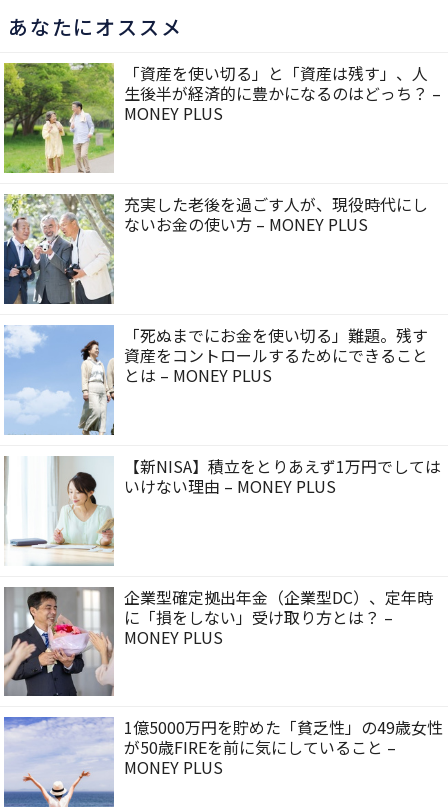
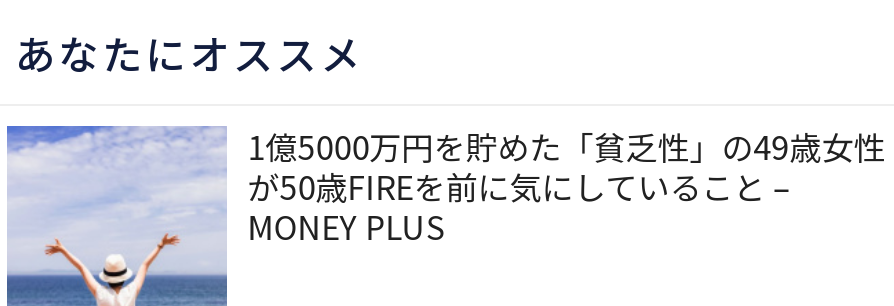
- [image]
- 「資産を使い切る」と「資産は残す」、人
- 生後半が経済的に豊かになるのはどっち？ –
- MONEY PLUS

- [image]
- 充実した老後を過ごす人が、現役時代にし
- ないお金の使い方 – MONEY PLUS

- [image]
- 「死ぬまでにお金を使い切る」難題。残す
- 資産をコントロールするためにできること
- とは – MONEY PLUS

- [image]
- 【新NISA】積立をとりあえず1万円でしては
- いけない理由 – MONEY PLUS

- [image]
- 企業型確定拠出年金（企業型DC）、定年時
- に「損をしない」受け取り方とは？ –
- MONEY PLUS
